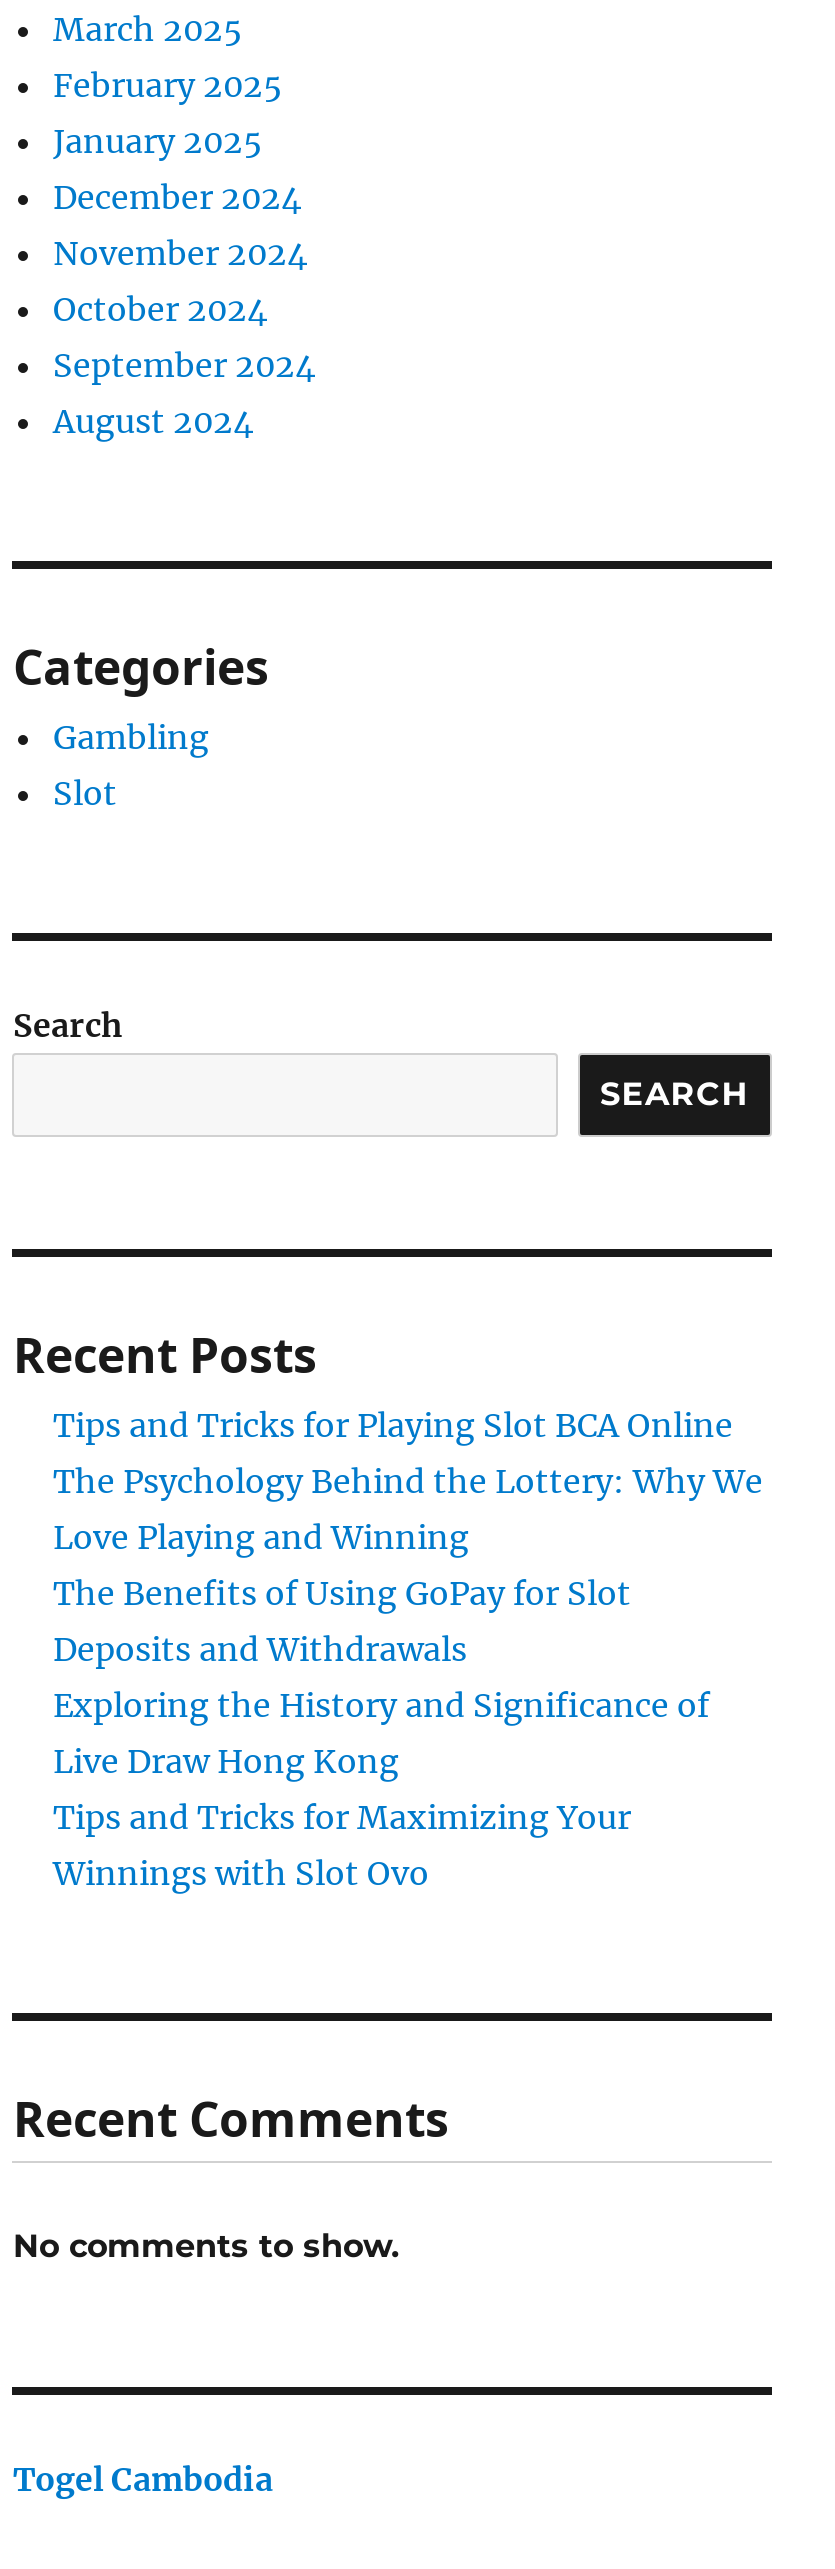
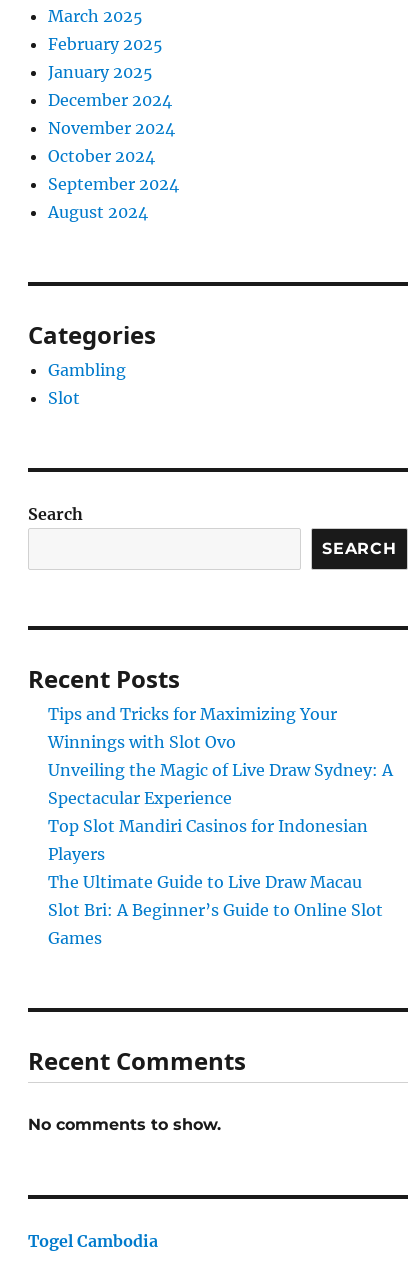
- Tips and Tricks for Playing Slot BCA Online
- The Psychology Behind the Lottery: Why We
- Love Playing and Winning
- The Benefits of Using GoPay for Slot
- Deposits and Withdrawals
- Exploring the History and Significance of
- Live Draw Hong Kong

moved up: Tips and Tricks for Maximizing Your | Winnings with Slot Ovo

+ Unveiling the Magic of Live Draw Sydney: A
+ Spectacular Experience
+ Top Slot Mandiri Casinos for Indonesian
+ Players
+ The Ultimate Guide to Live Draw Macau
+ Slot Bri: A Beginner’s Guide to Online Slot
+ Games
